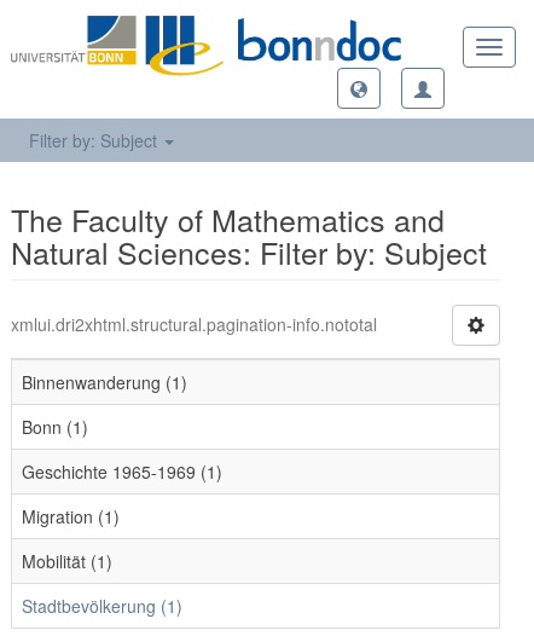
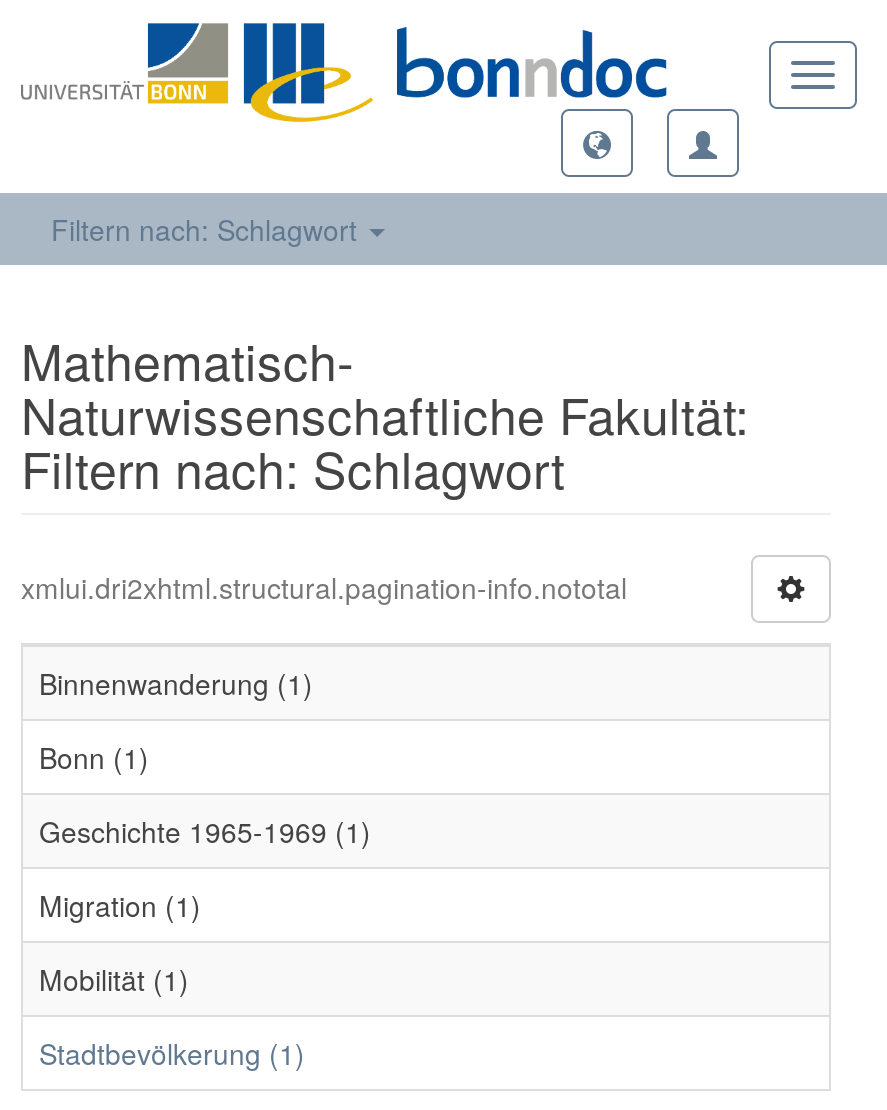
- Filter by: Subject
+ Filtern nach: Schlagwort

- The Faculty of Mathematics and
- Natural Sciences: Filter by: Subject
+ Mathematisch-
+ Naturwissenschaftliche Fakultät:
+ Filtern nach: Schlagwort
